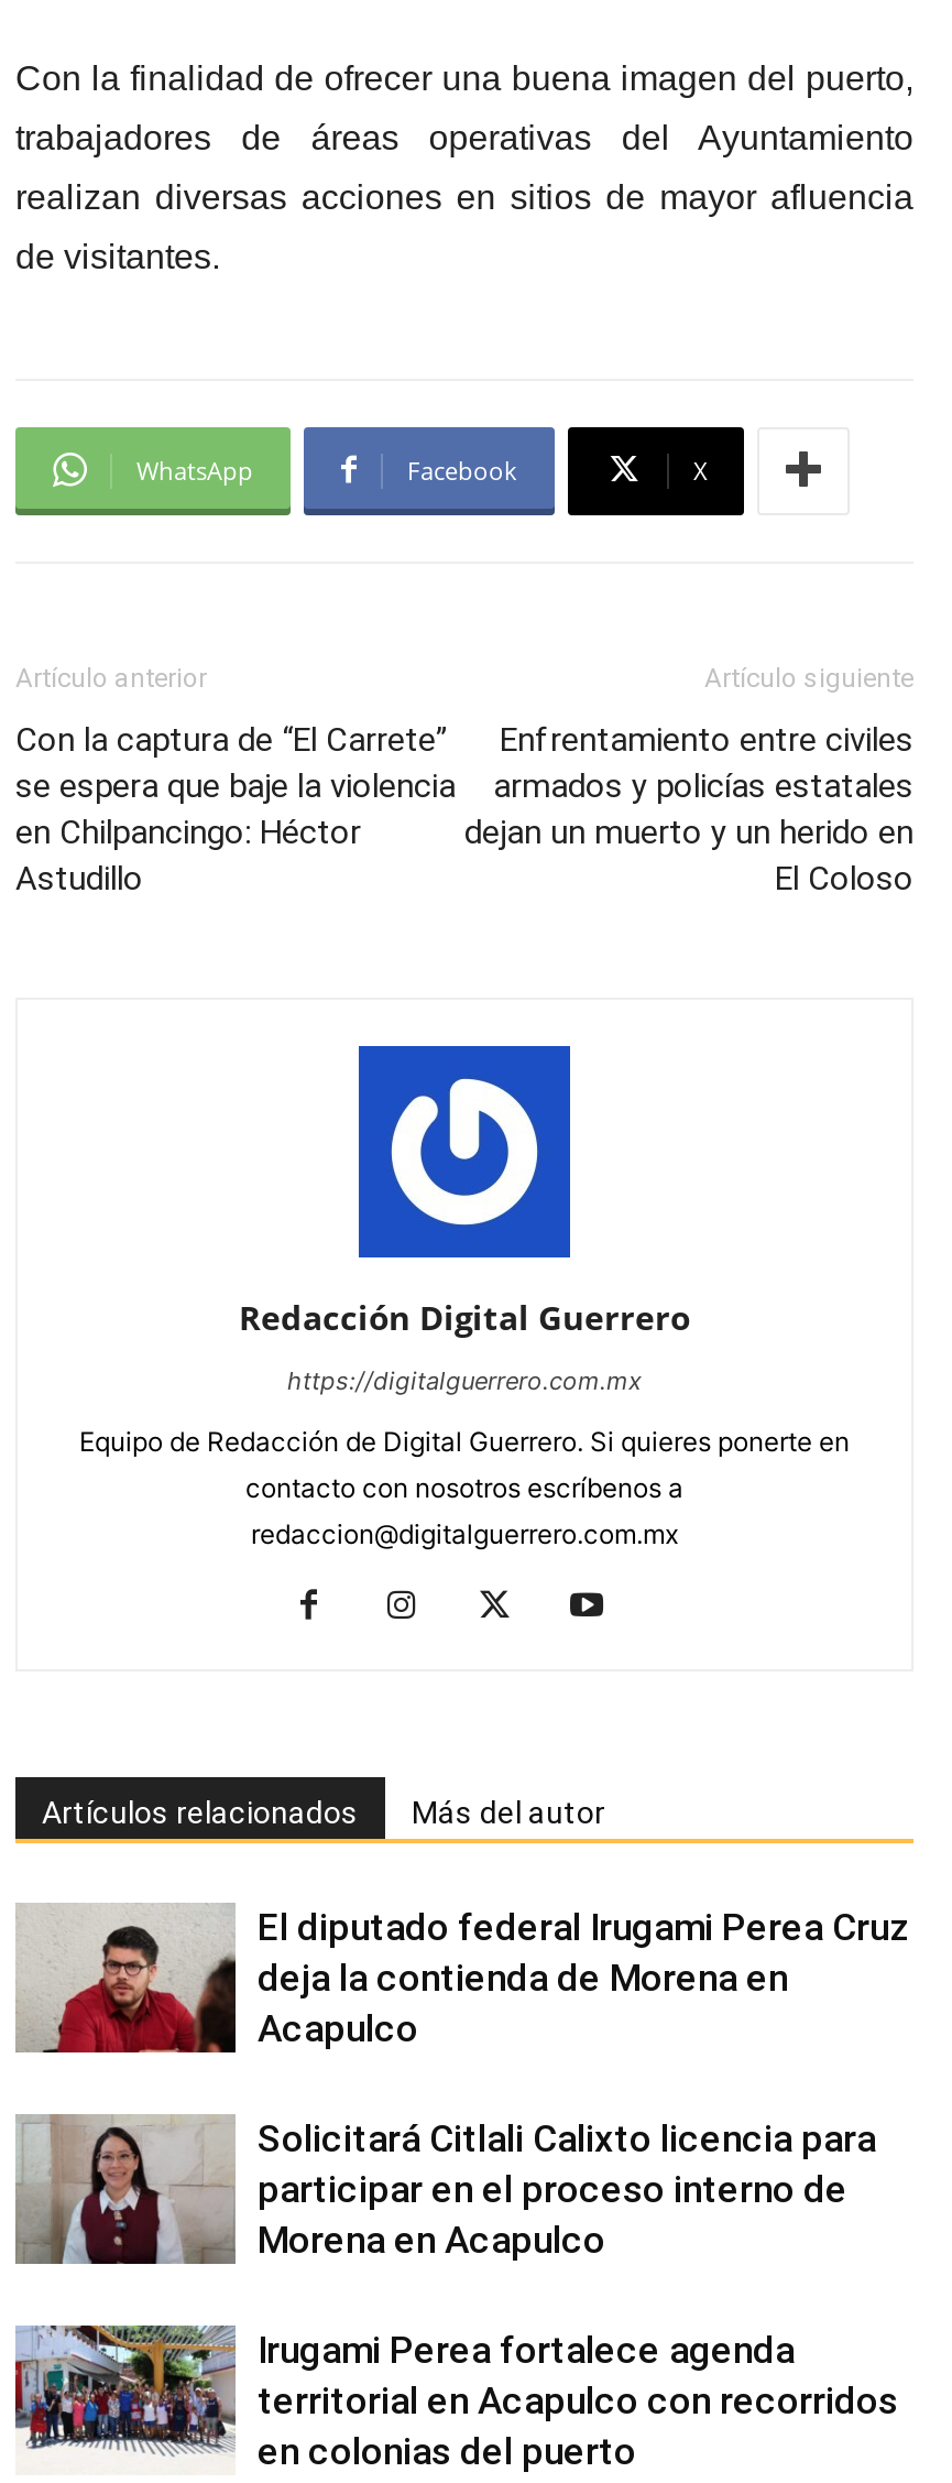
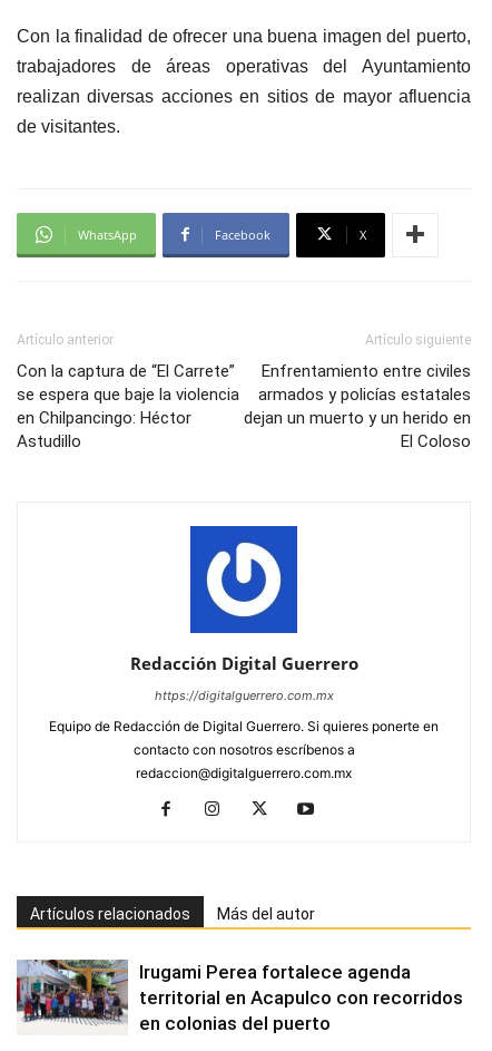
- [image]
- El diputado federal Irugami Perea Cruz
- deja la contienda de Morena en
- Acapulco
- Solicitará Citlali Calixto licencia para
- participar en el proceso interno de
- Morena en Acapulco

- [image]
